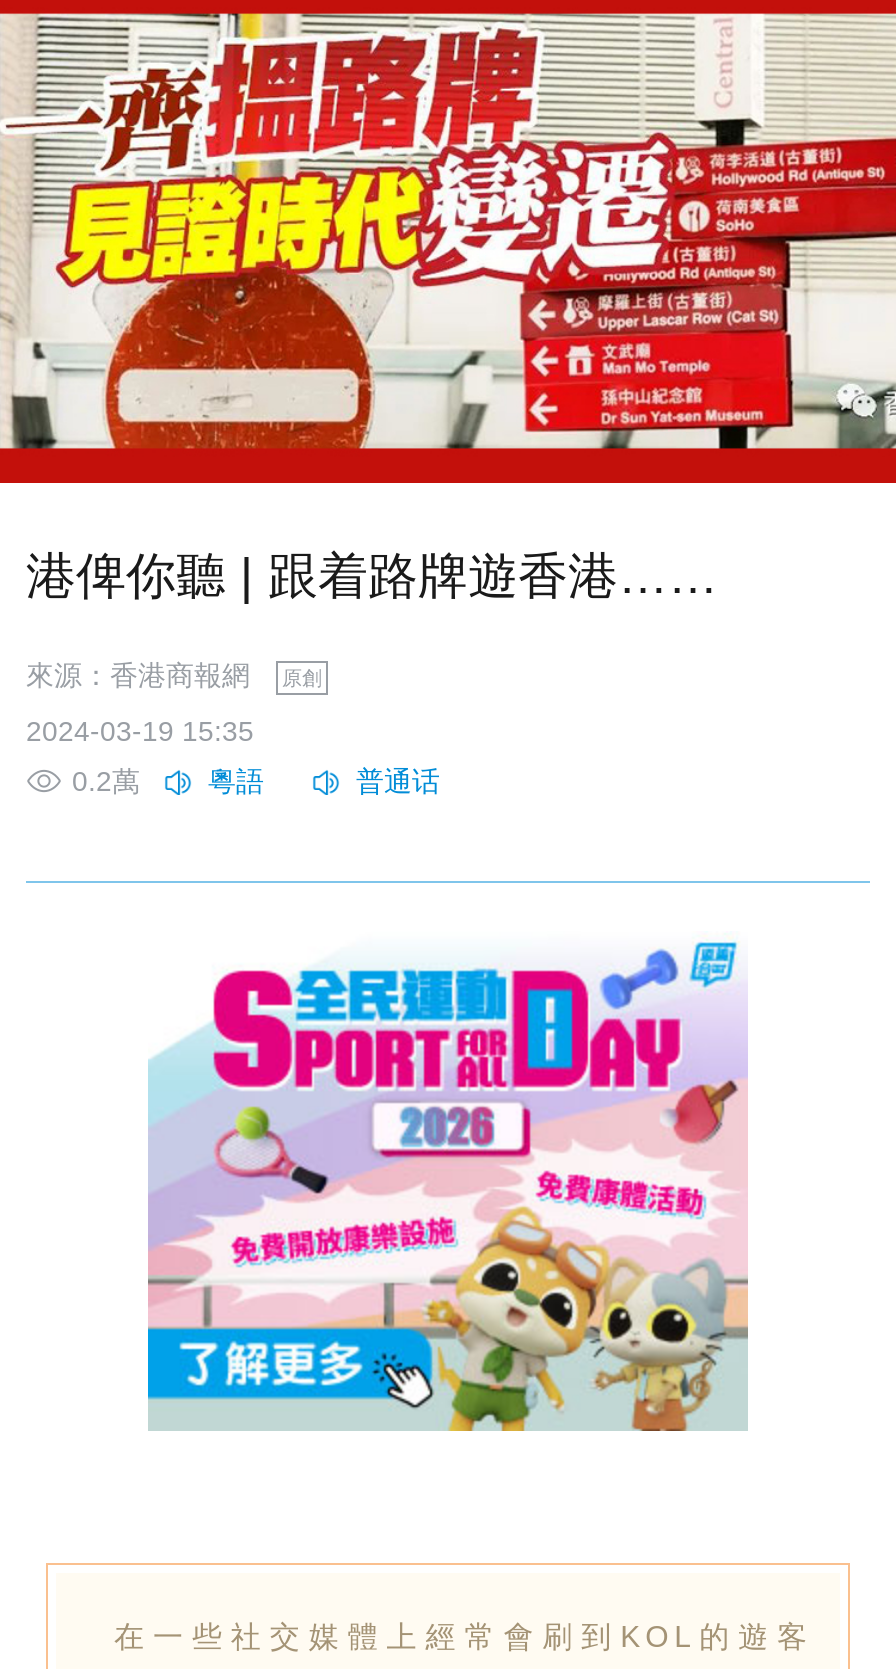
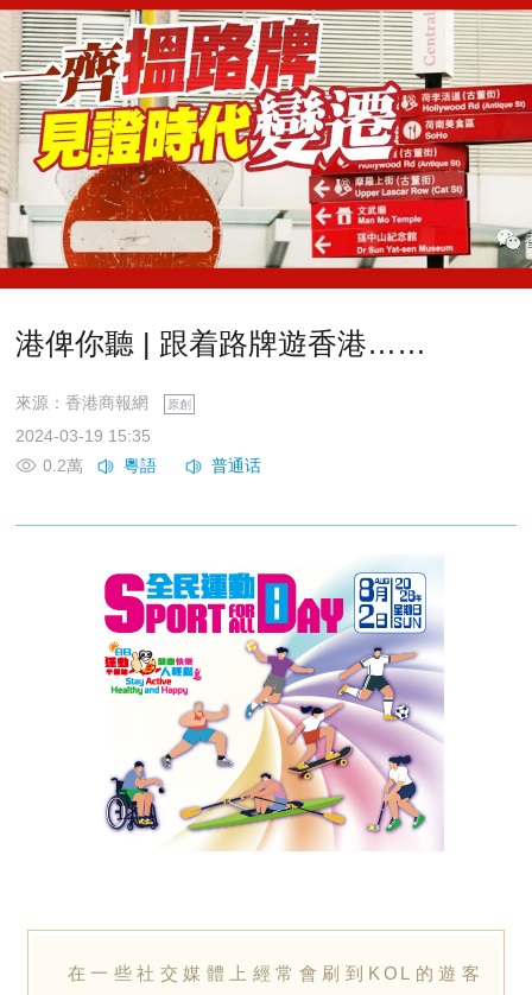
- [image]
+ [image]
